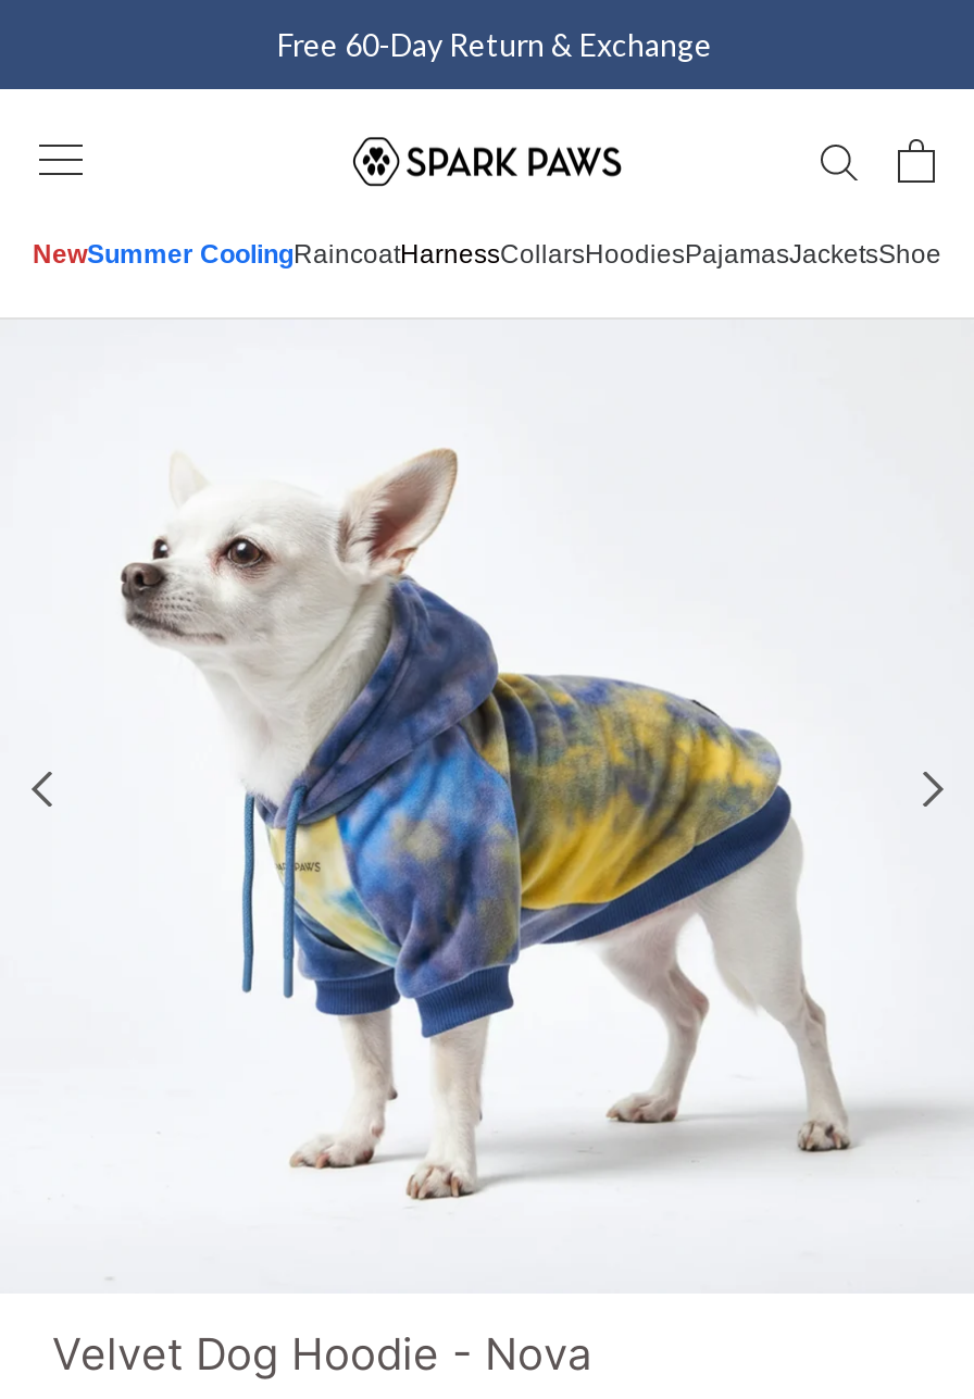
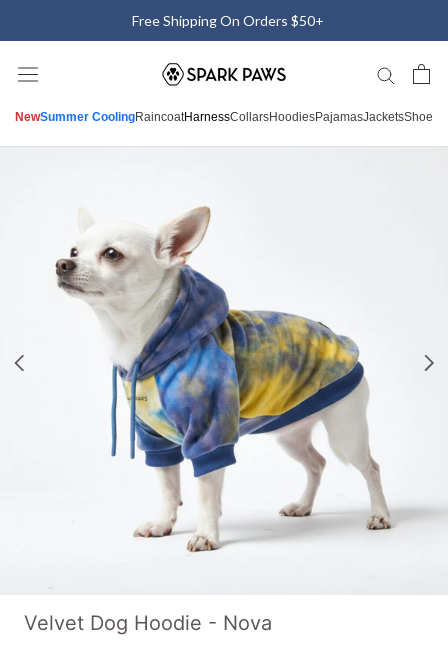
- Free 60-Day Return & Exchange
+ Free Shipping On Orders $50+
